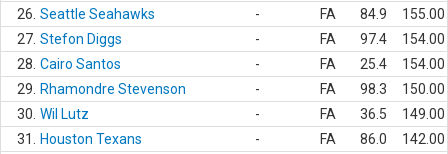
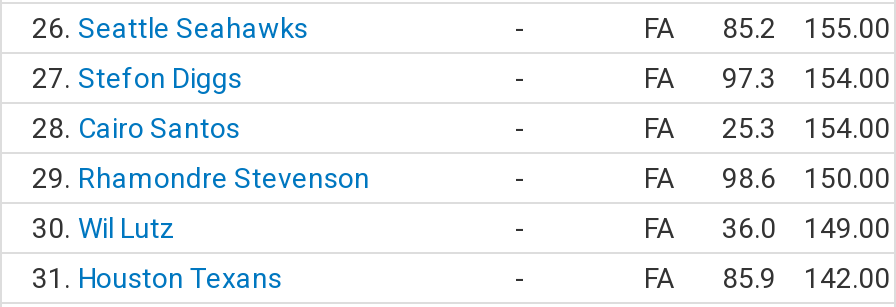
- FA 84.9 155.00
+ FA 85.2 155.00

- FA 97.4 154.00
+ FA 97.3 154.00

- FA 25.4 154.00
+ FA 25.3 154.00

- FA 98.3 150.00
+ FA 98.6 150.00

- FA 36.5 149.00
+ FA 36.0 149.00

- FA 86.0 142.00
+ FA 85.9 142.00
